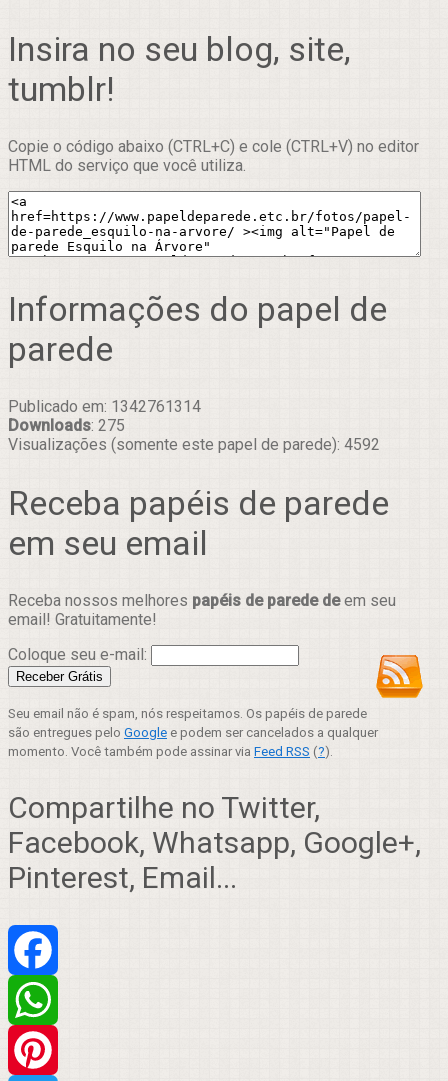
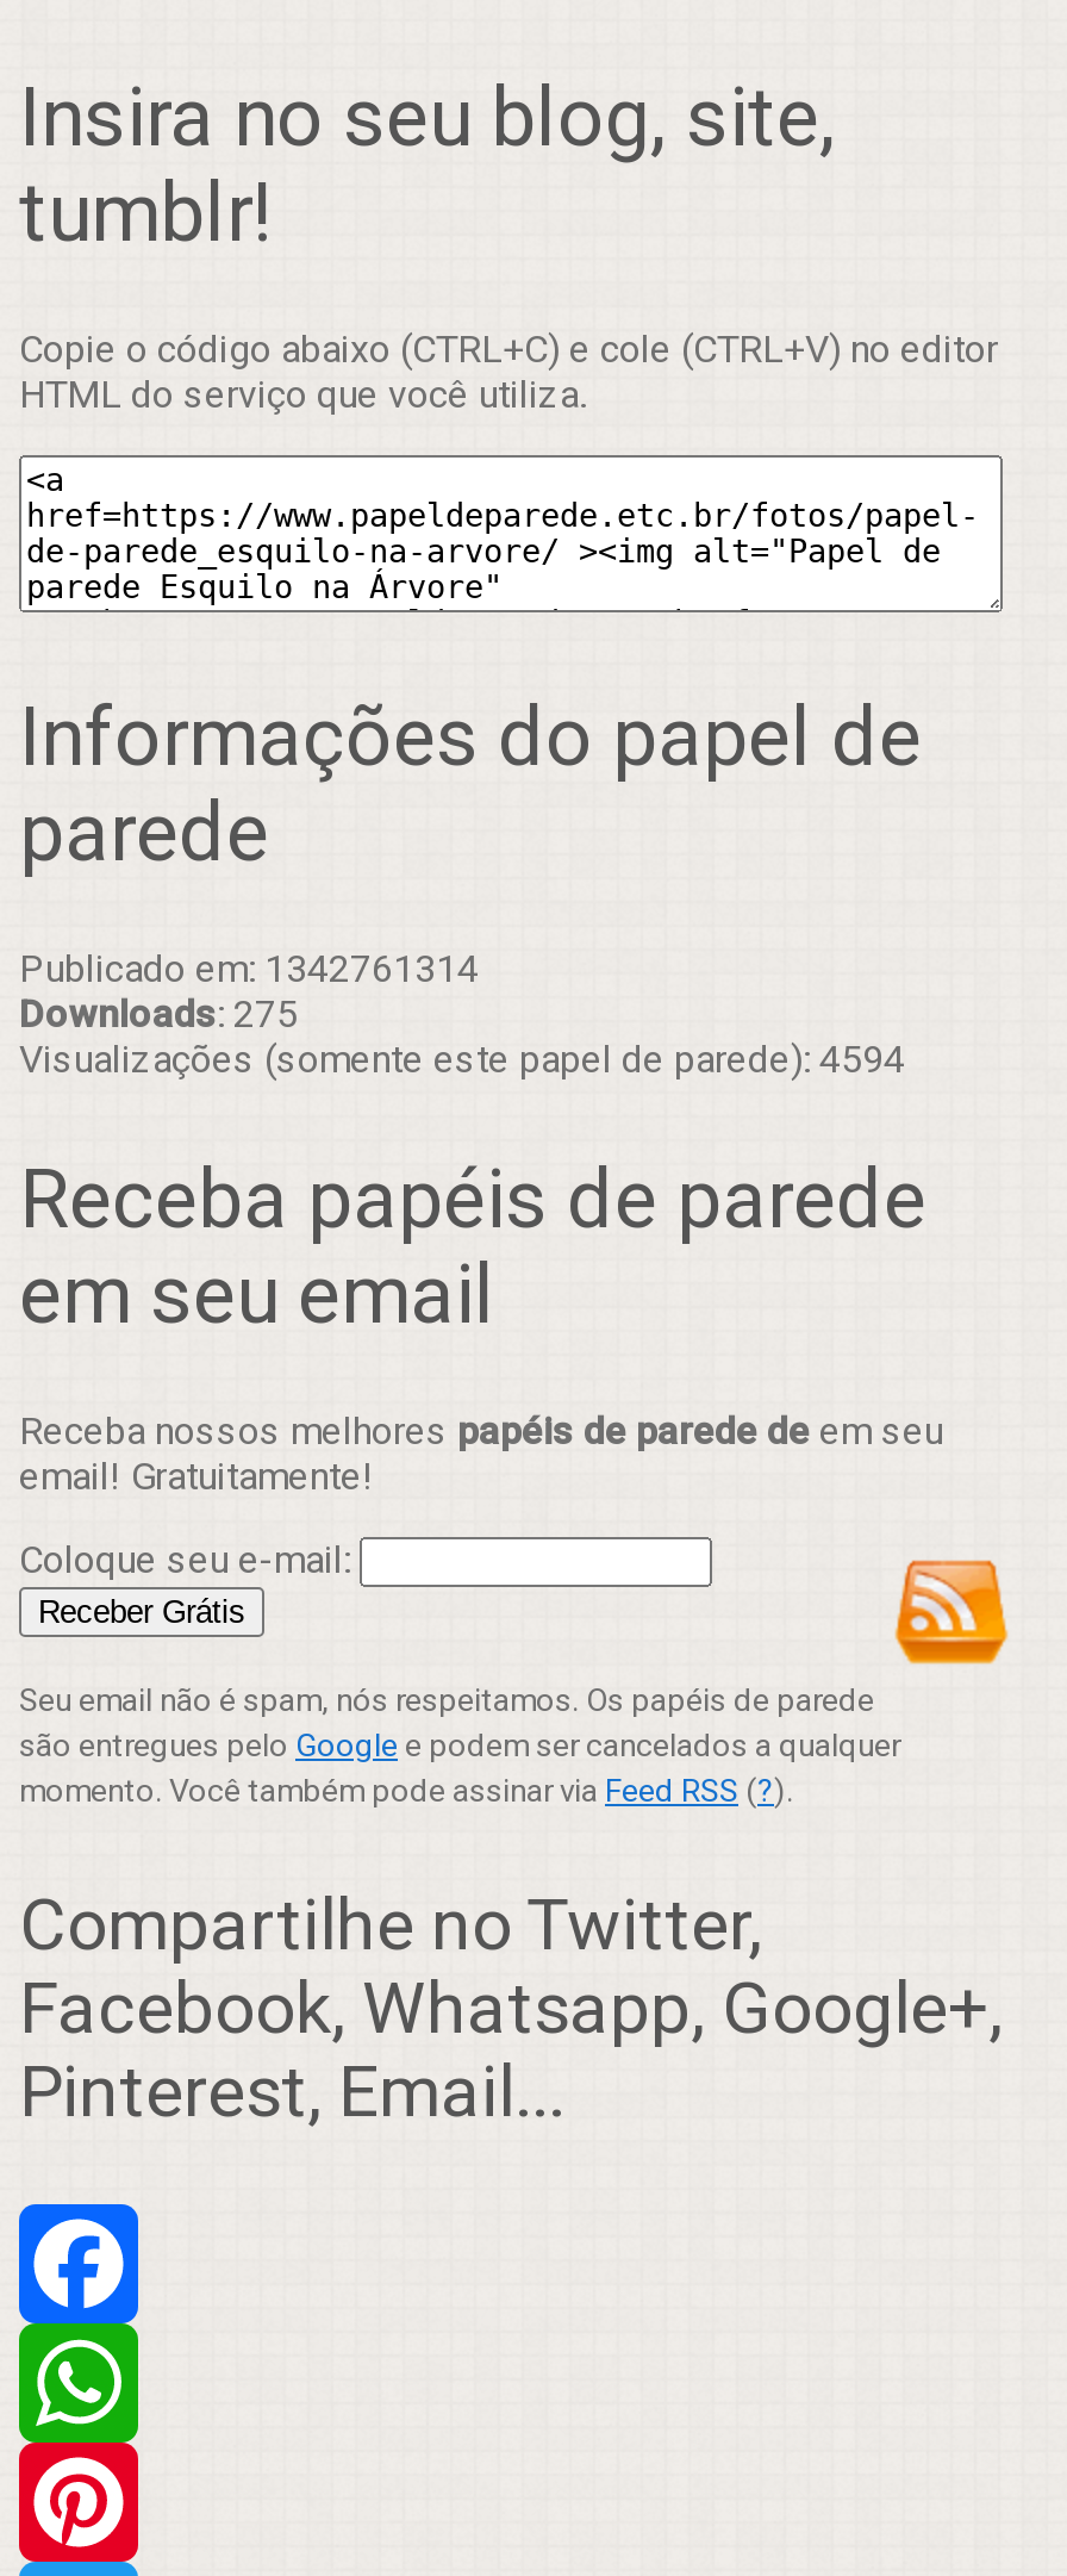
- Visualizações (somente este papel de parede): 4592
+ Visualizações (somente este papel de parede): 4594
